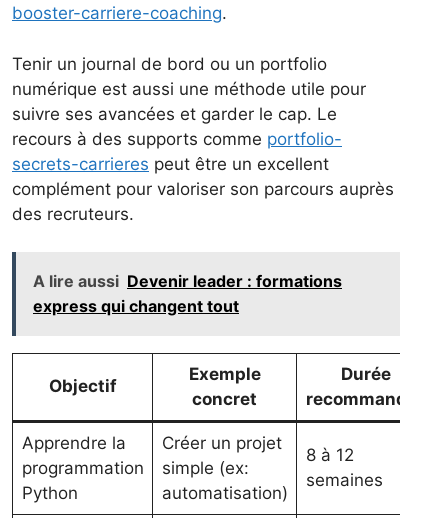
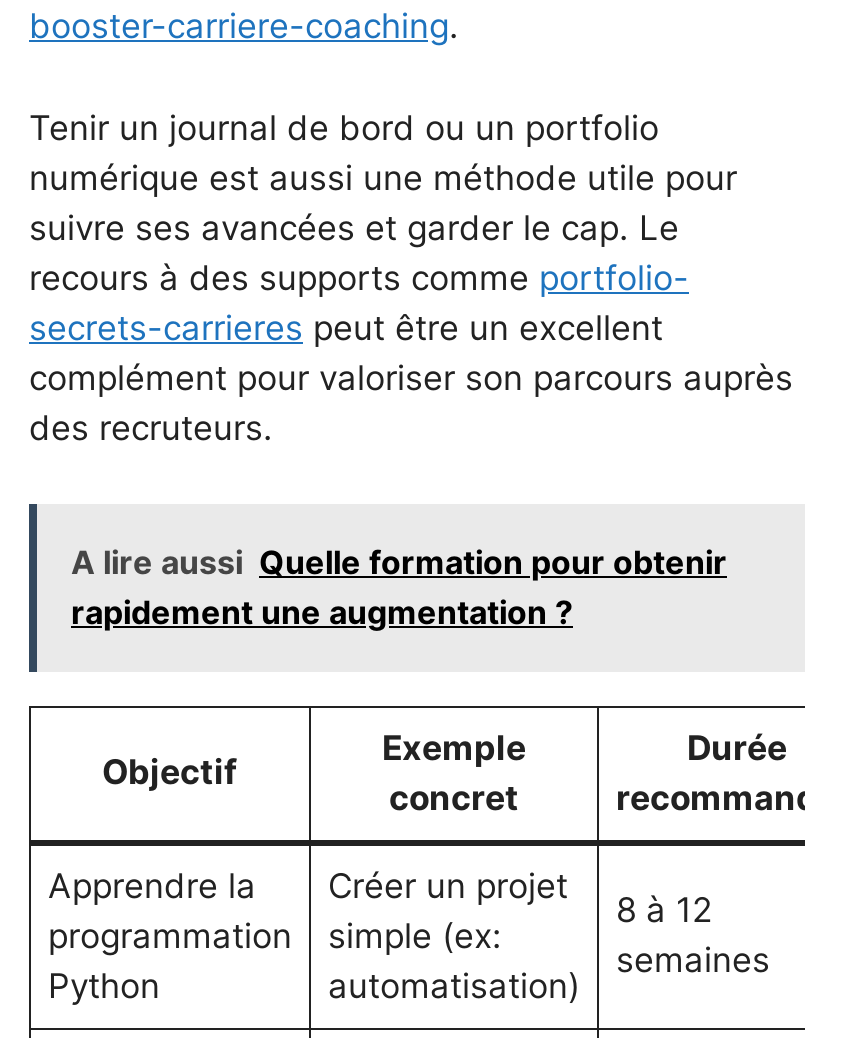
- A lire aussi Devenir leader : formations
- express qui changent tout
+ A lire aussi Quelle formation pour obtenir
+ rapidement une augmentation ?
